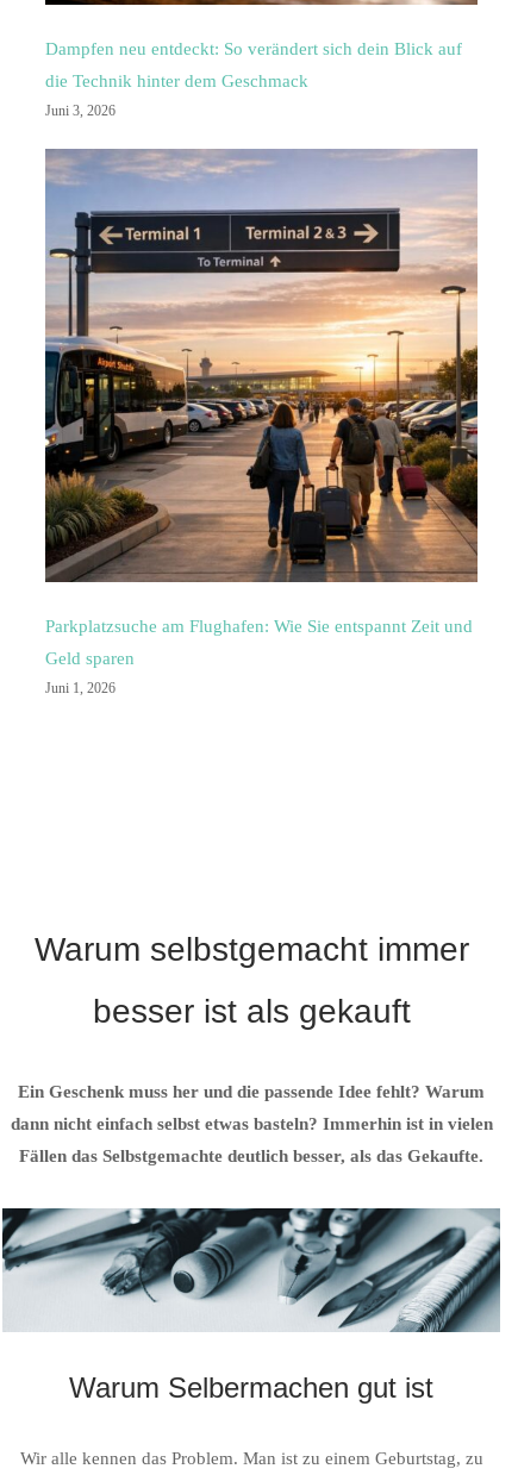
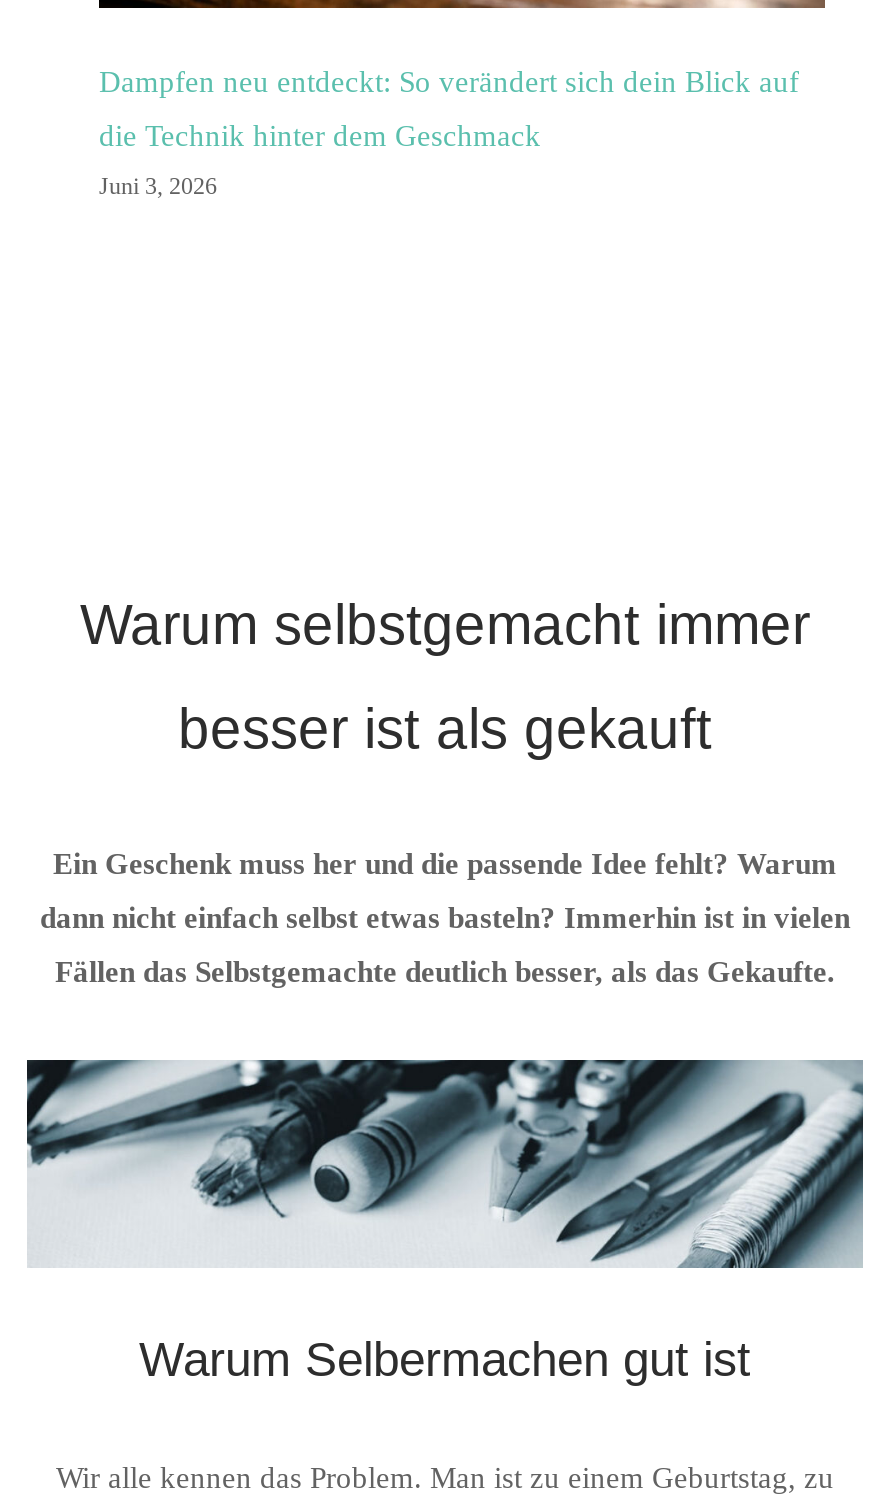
- [image]
- Parkplatzsuche am Flughafen: Wie Sie entspannt Zeit und
- Geld sparen
- Juni 1, 2026
